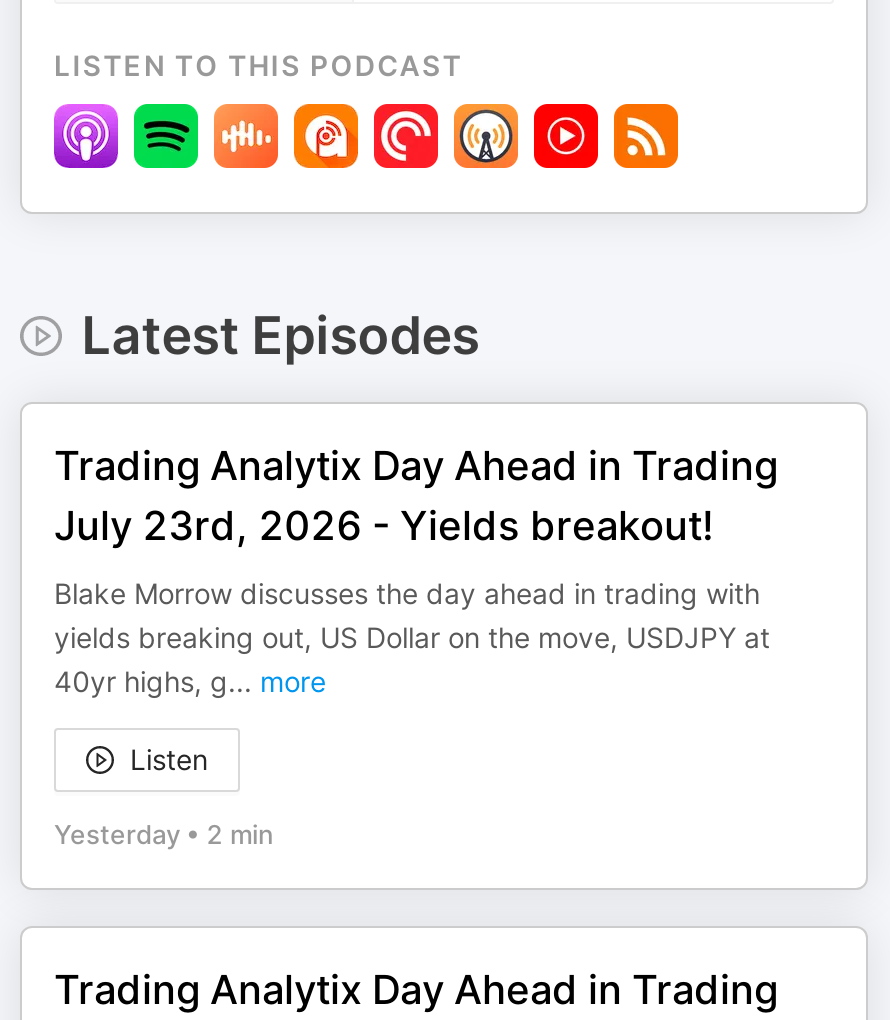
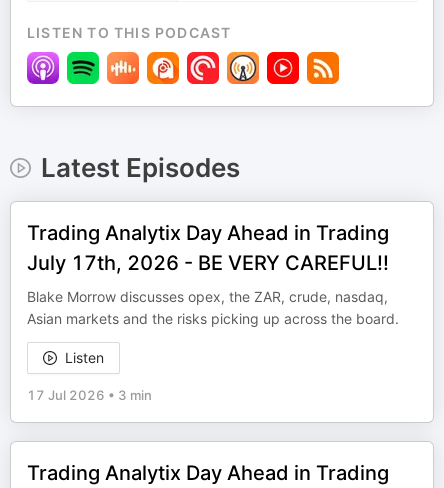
- July 23rd, 2026 - Yields breakout!
+ July 17th, 2026 - BE VERY CAREFUL!!

- Blake Morrow discusses the day ahead in trading with
- yields breaking out, US Dollar on the move, USDJPY at
- 40yr highs, g... more
+ Blake Morrow discusses opex, the ZAR, crude, nasdaq,
+ Asian markets and the risks picking up across the board.

- Yesterday • 2 min
+ 17 Jul 2026 • 3 min
